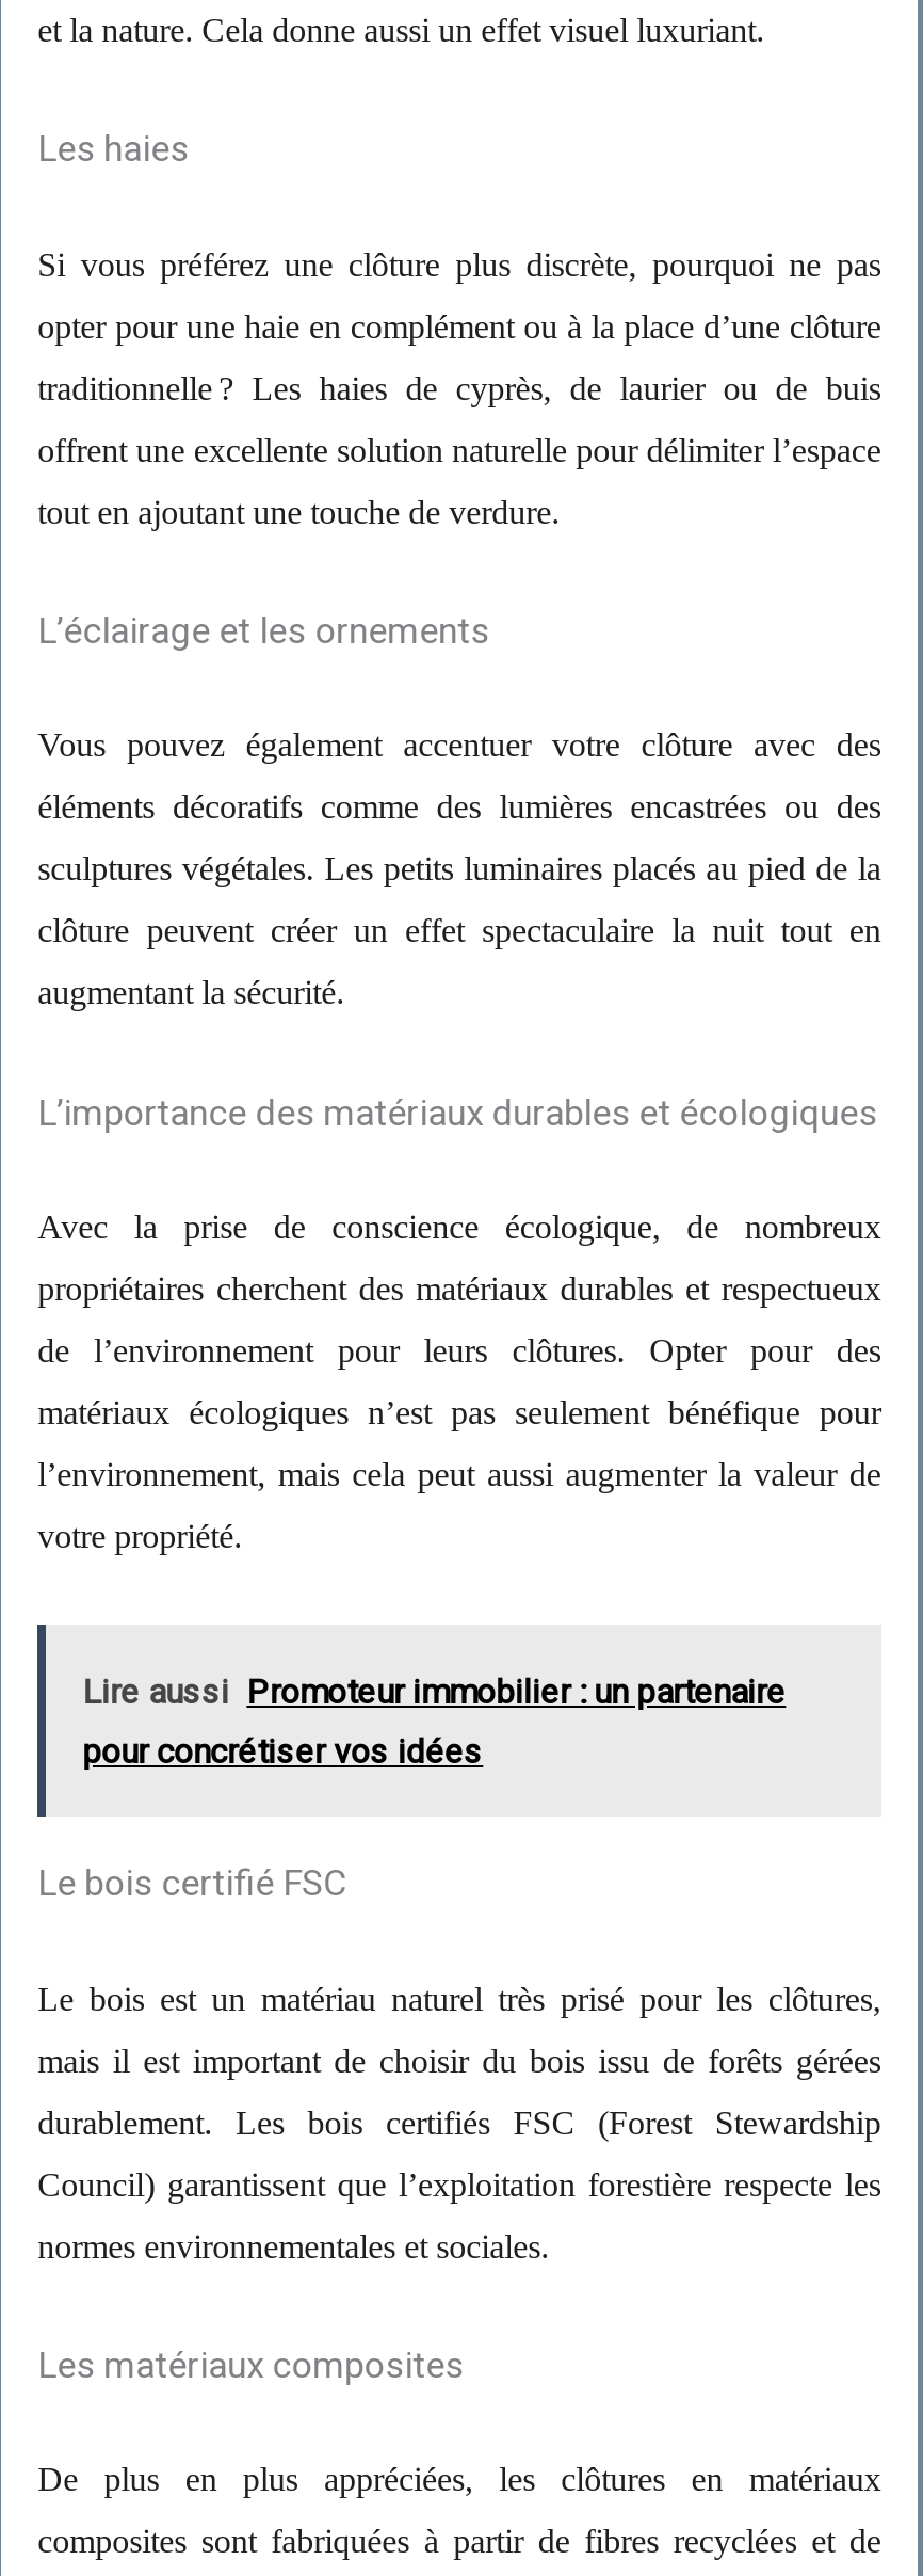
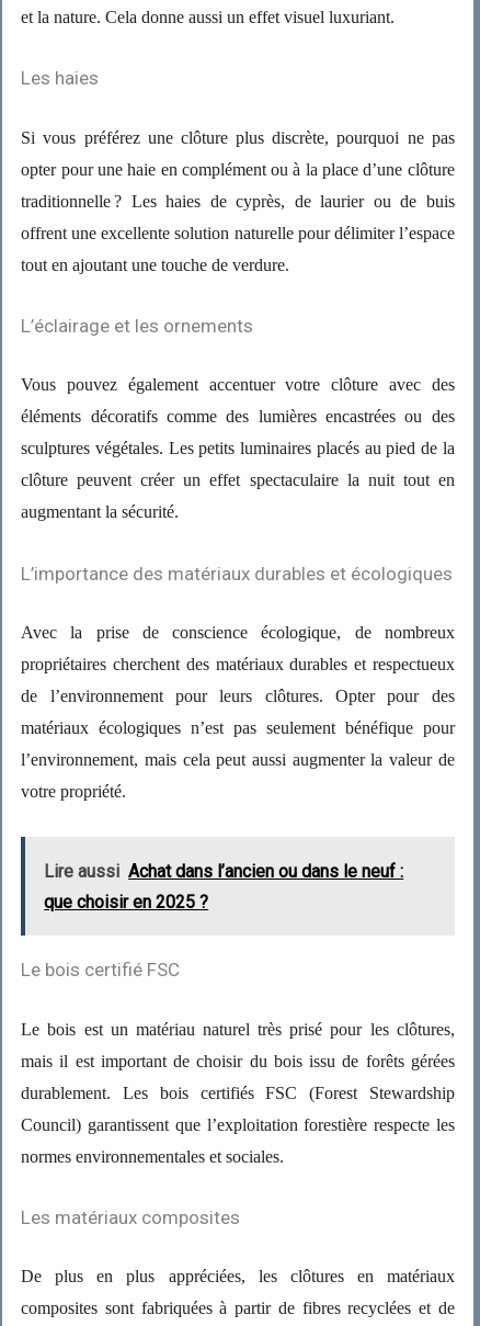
- Lire aussi Promoteur immobilier : un partenaire
+ Lire aussi Achat dans l’ancien ou dans le neuf :

- pour concrétiser vos idées
+ que choisir en 2025 ?
